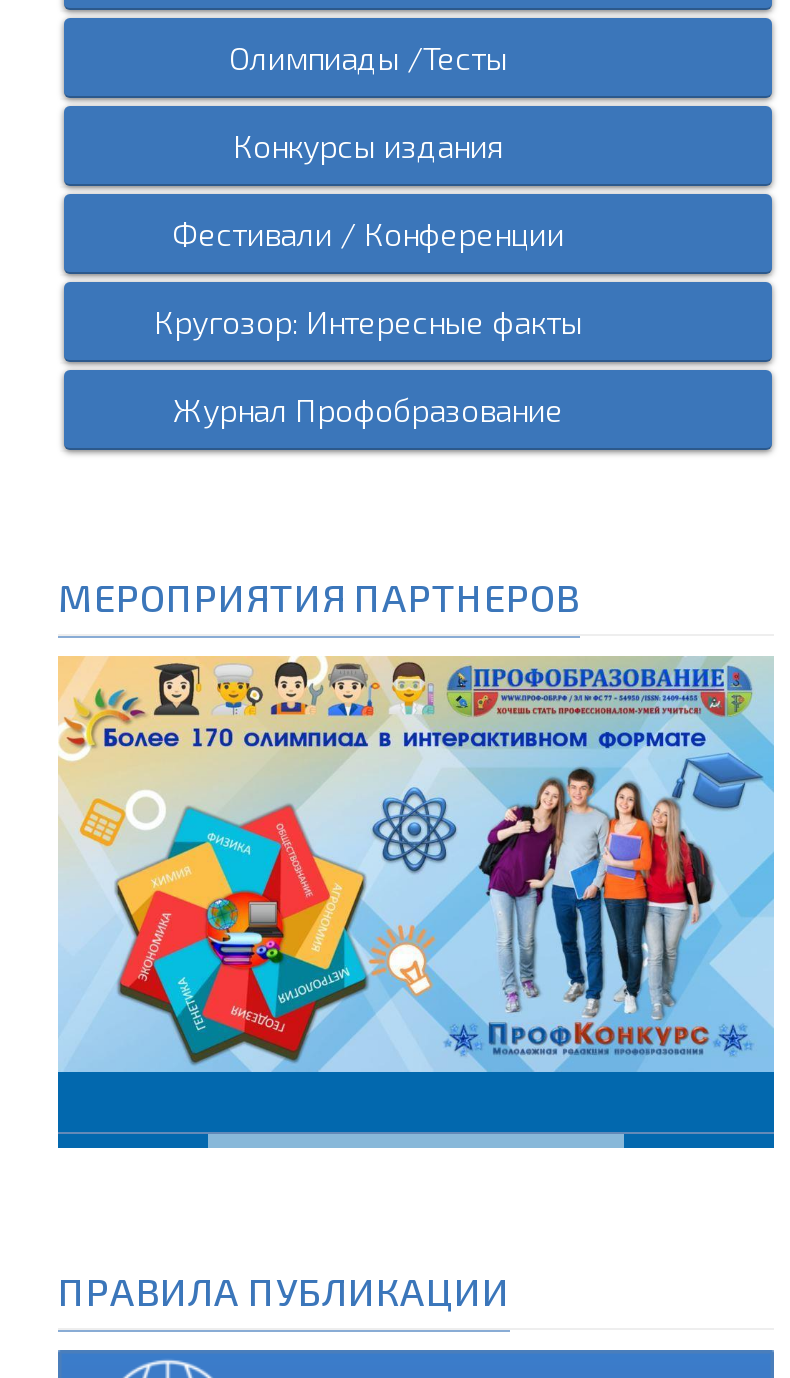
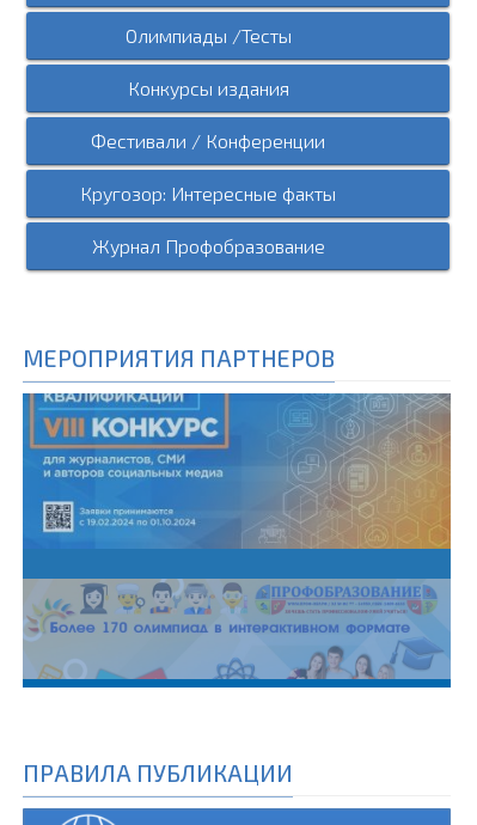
- [image]
+ [image]
